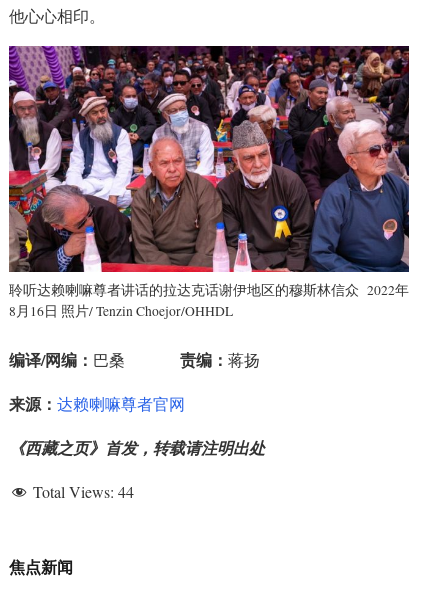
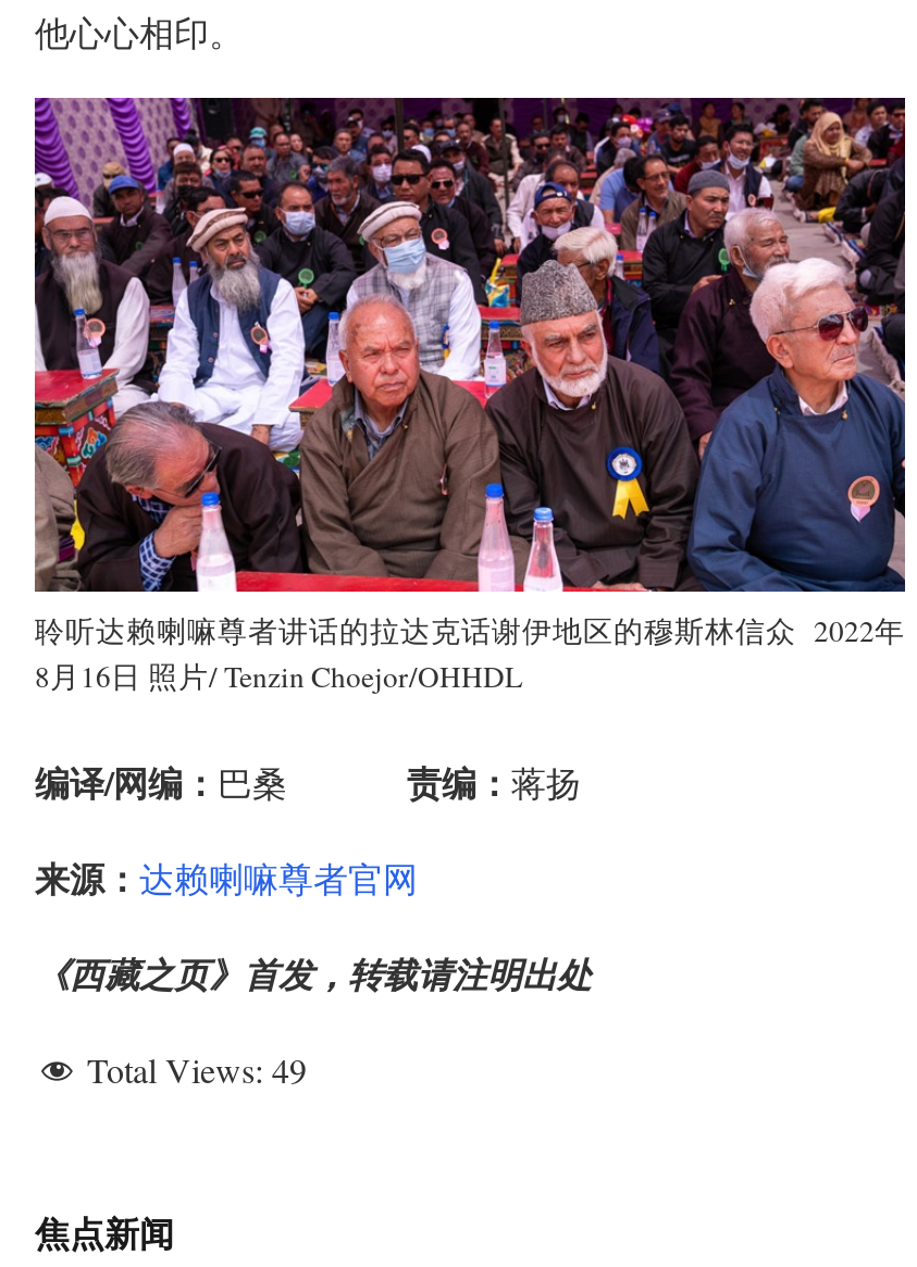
- Total Views: 44
+ Total Views: 49
